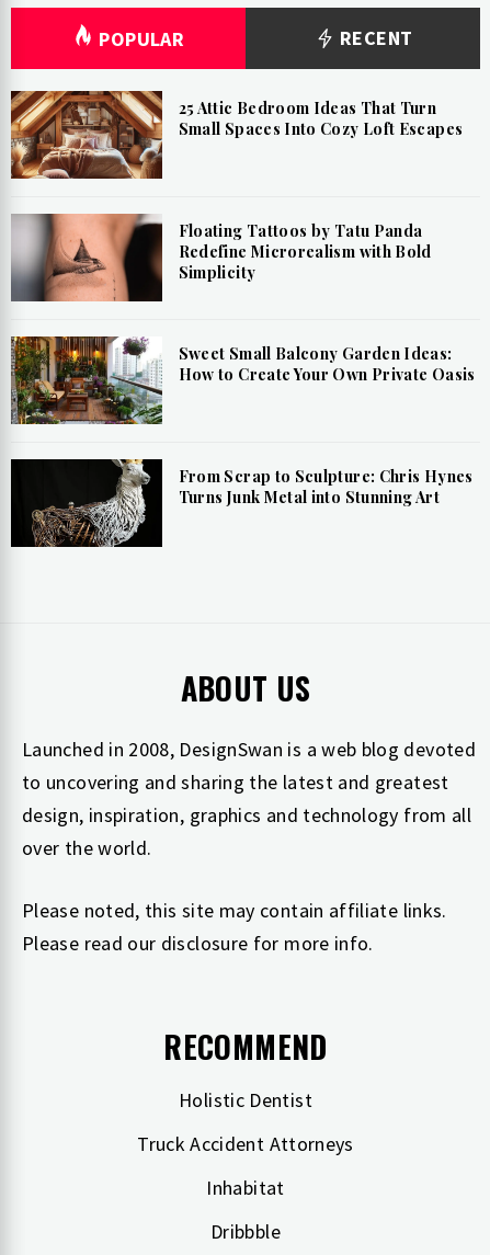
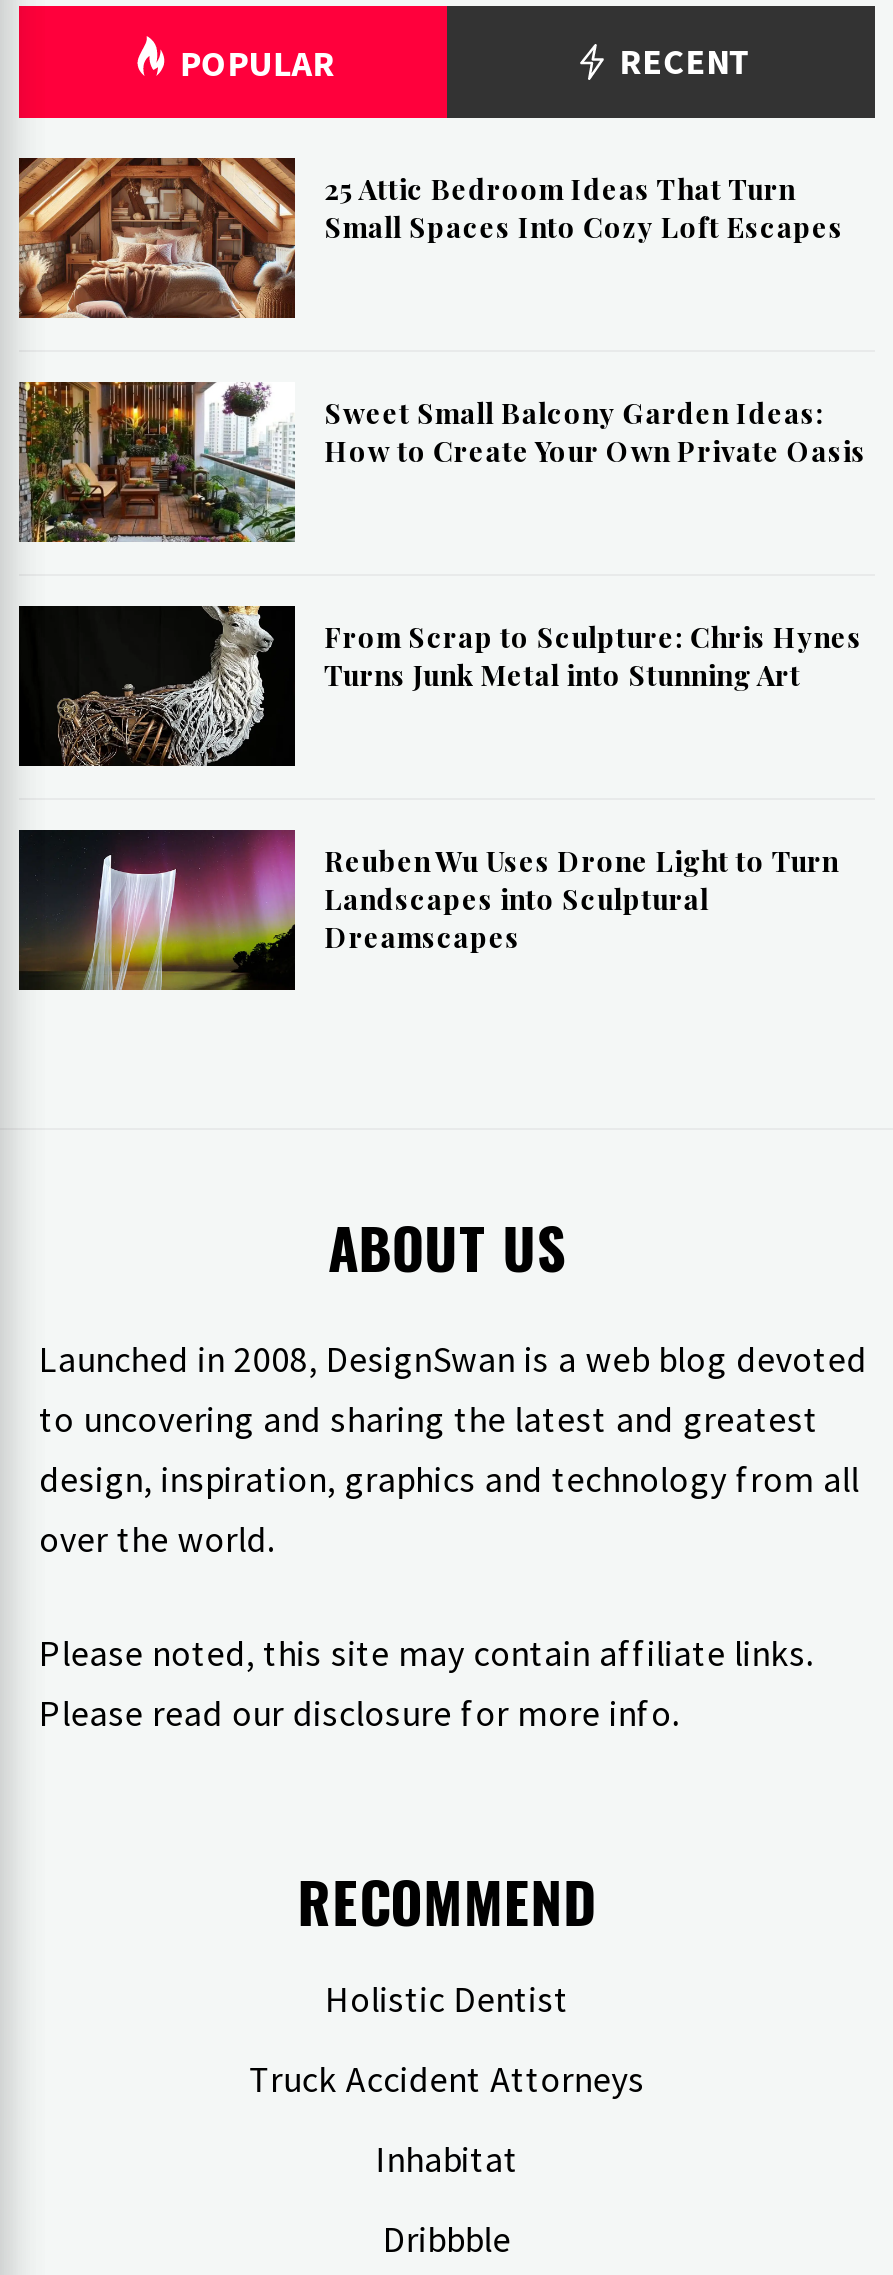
- [image]
- Floating Tattoos by Tatu Panda
- Redefine Microrealism with Bold
- Simplicity

moved up: [image] | Sweet Small Balcony Garden Ideas: | How to Create Your Own Private Oasis | From Scrap to Sculpture: Chris Hynes | Turns Junk Metal into Stunning Art

+ [image]
+ Reuben Wu Uses Drone Light to Turn
+ Landscapes into Sculptural
+ Dreamscapes
